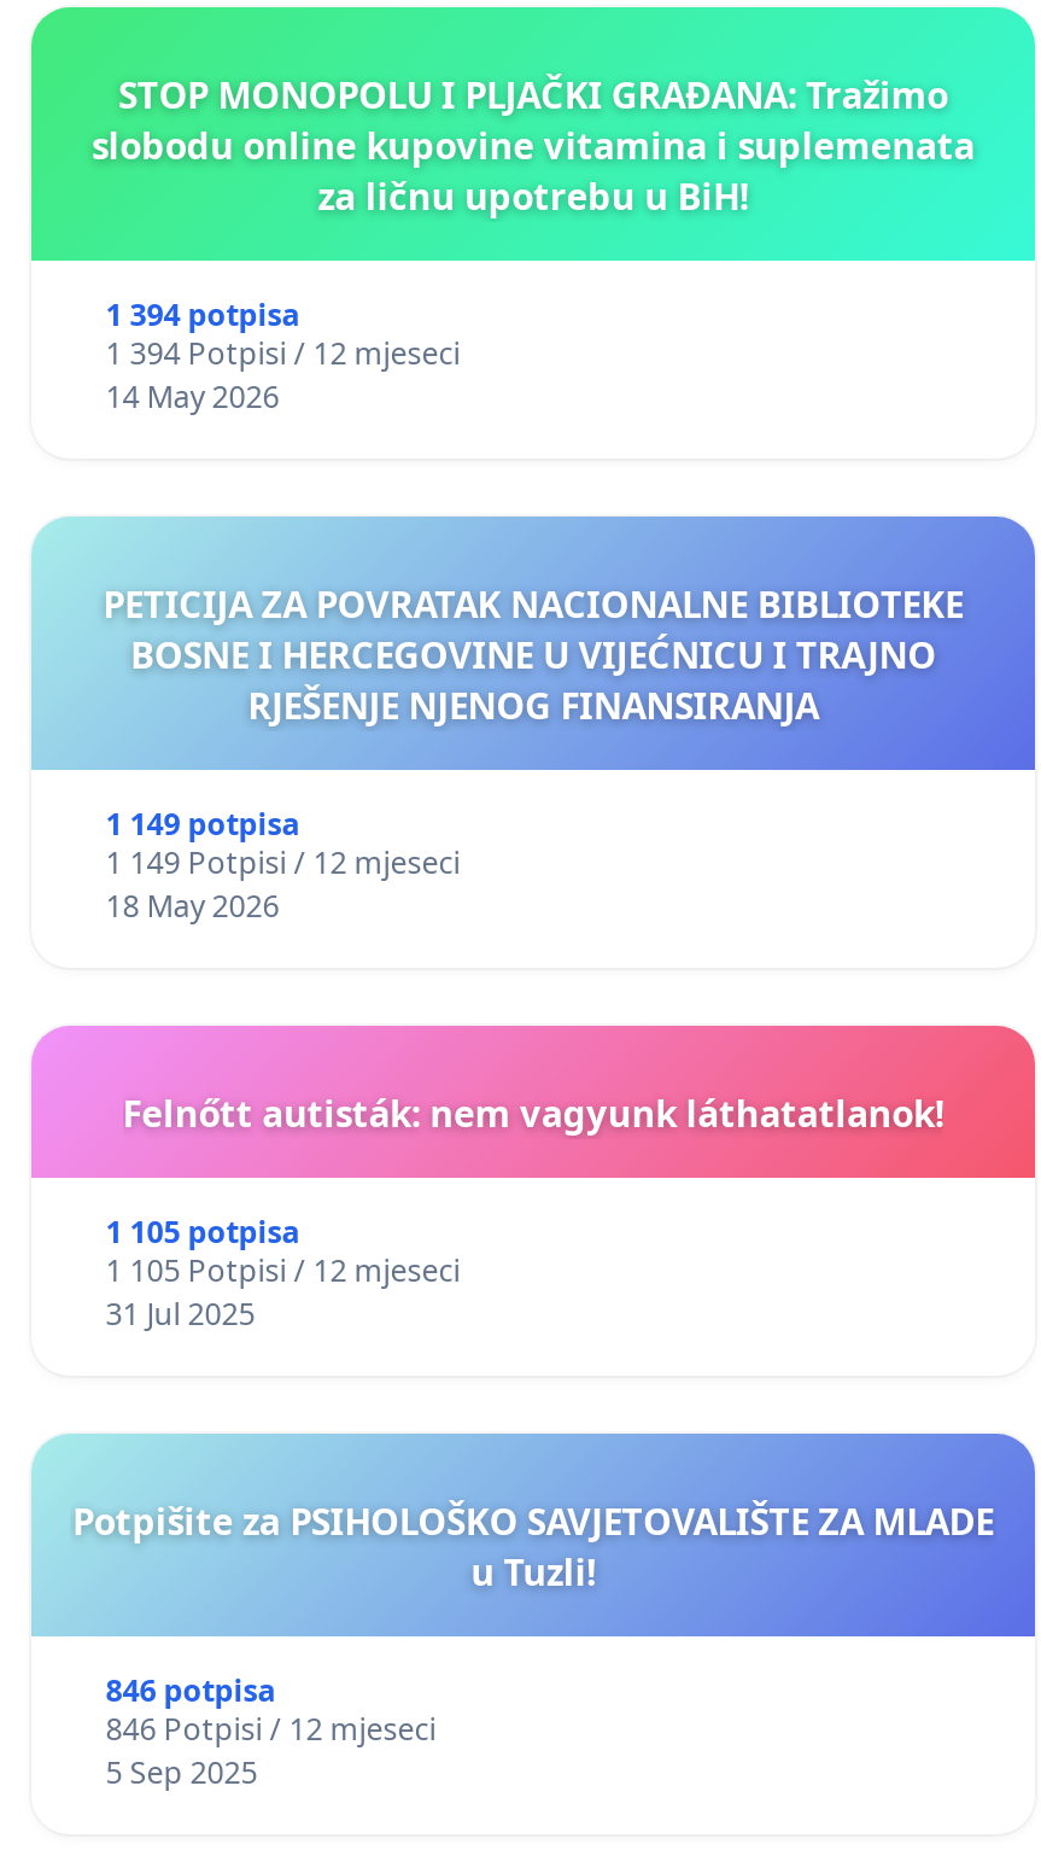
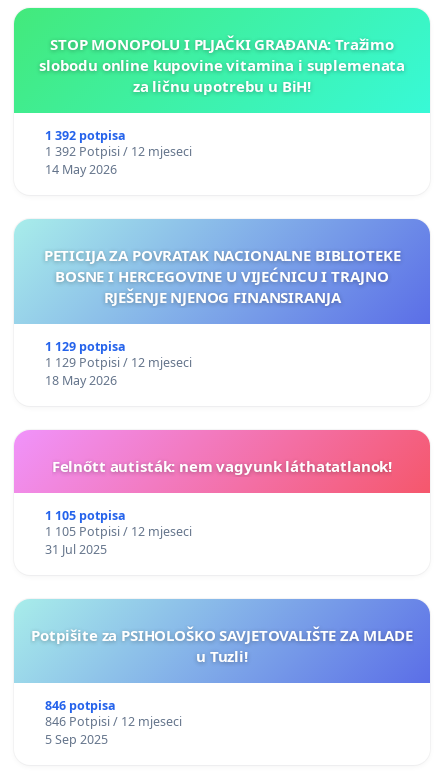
- 1 394 potpisa
+ 1 392 potpisa

- 1 394 Potpisi / 12 mjeseci
+ 1 392 Potpisi / 12 mjeseci

- 1 149 potpisa
+ 1 129 potpisa

- 1 149 Potpisi / 12 mjeseci
+ 1 129 Potpisi / 12 mjeseci
